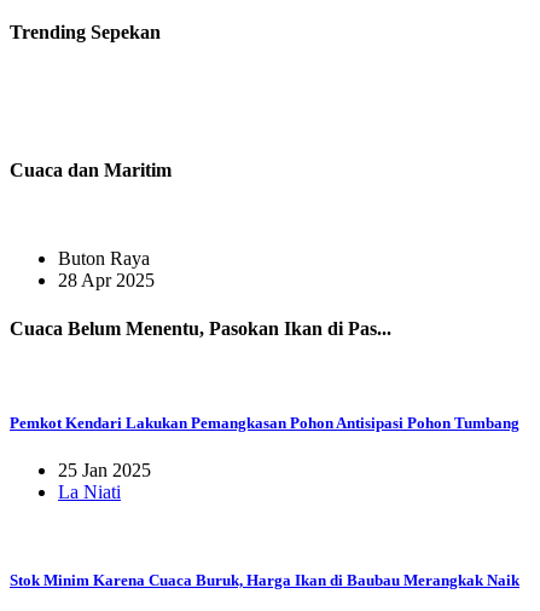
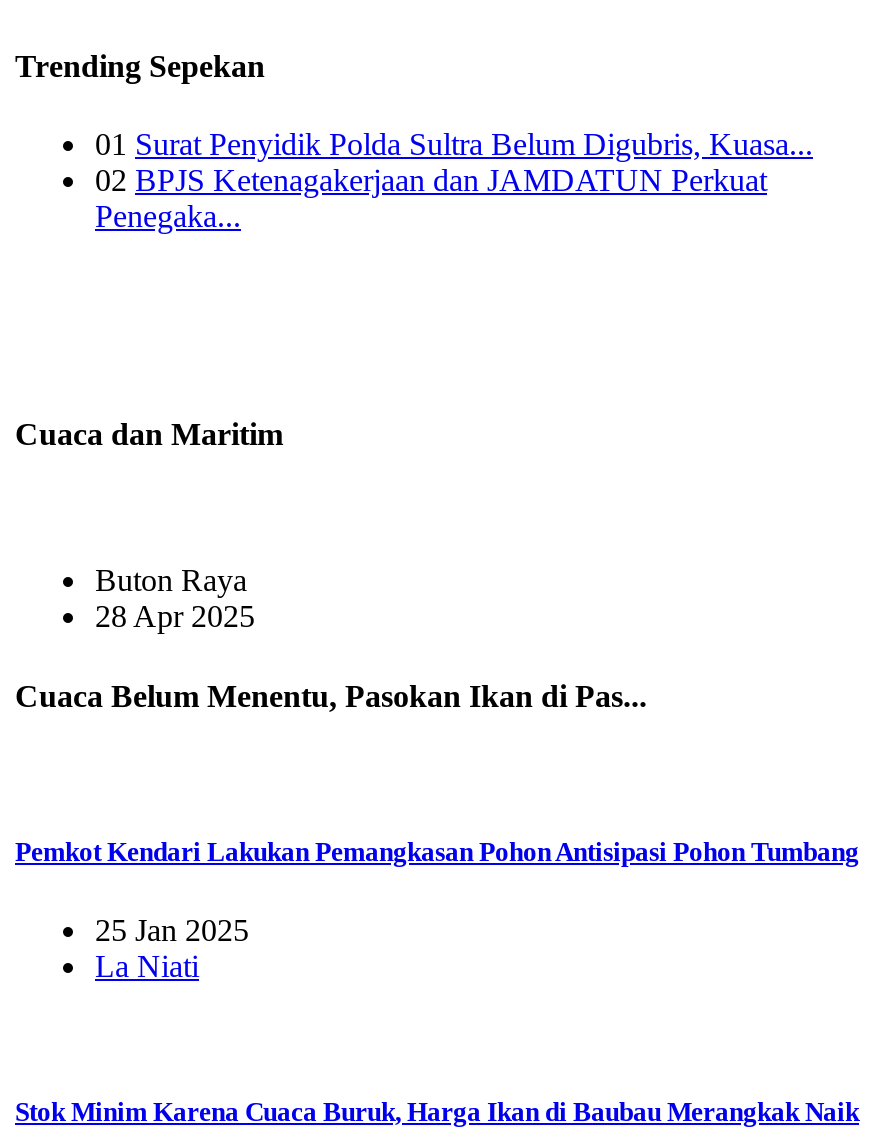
+ 01 Surat Penyidik Polda Sultra Belum Digubris, Kuasa...
+ 02 BPJS Ketenagakerjaan dan JAMDATUN Perkuat
+ Penegaka...
